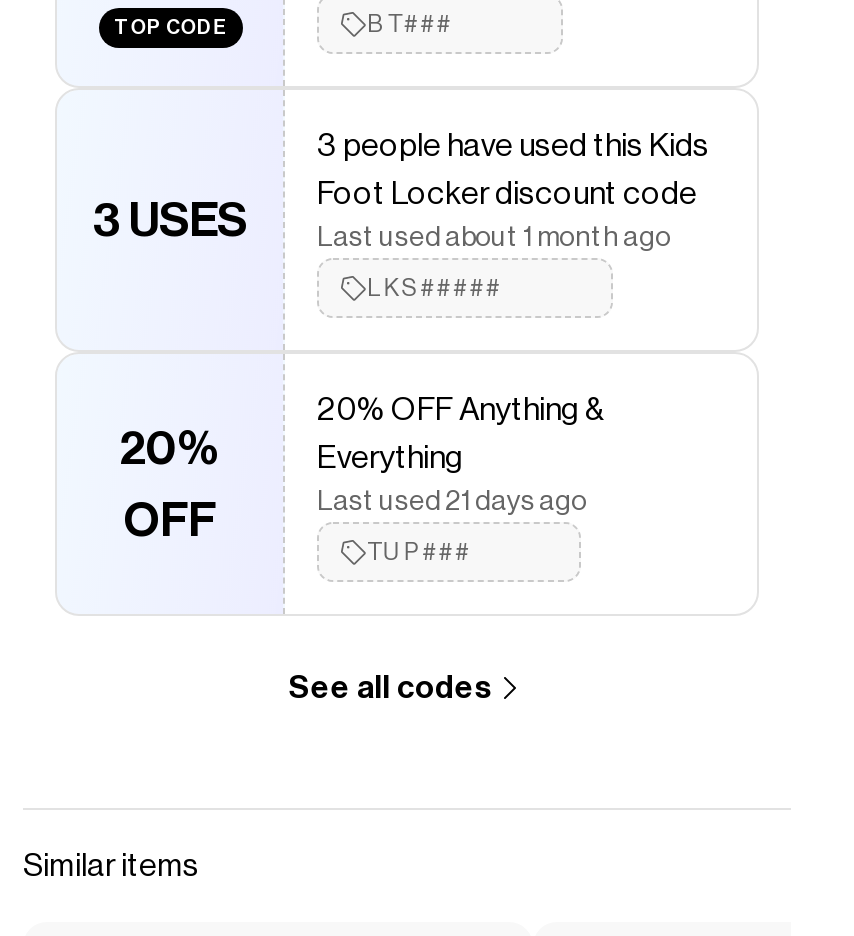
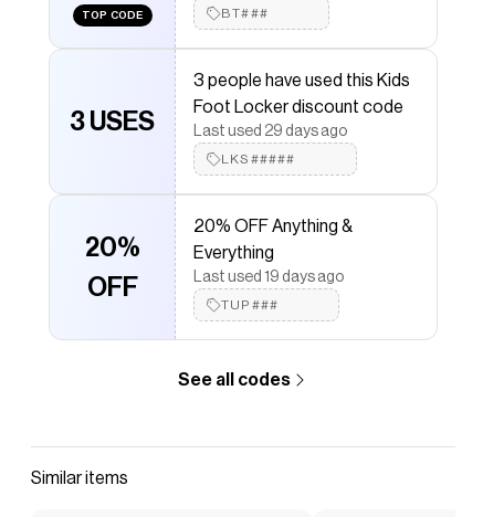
- Last used about 1 month ago
+ Last used 29 days ago

- Last used 21 days ago
+ Last used 19 days ago
